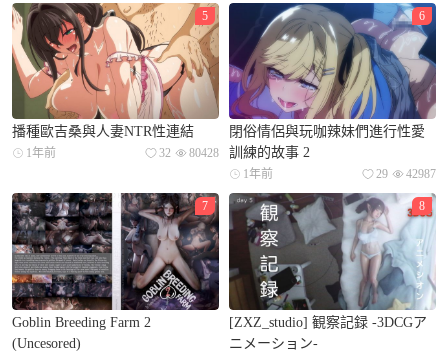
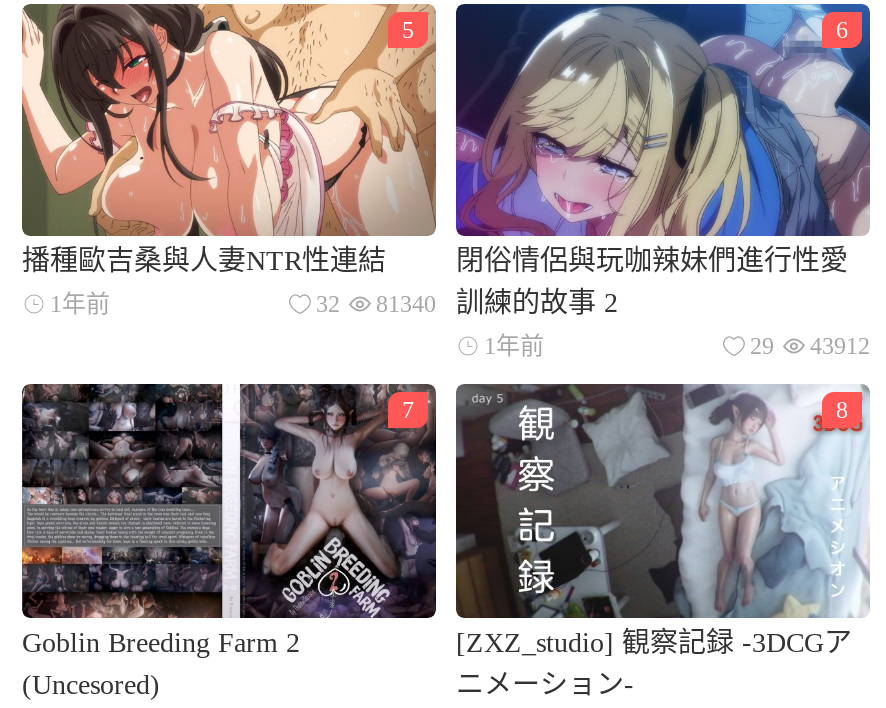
- 32 80428 訓練的故事 2
+ 32 81340 訓練的故事 2

- 29 42987
+ 29 43912
